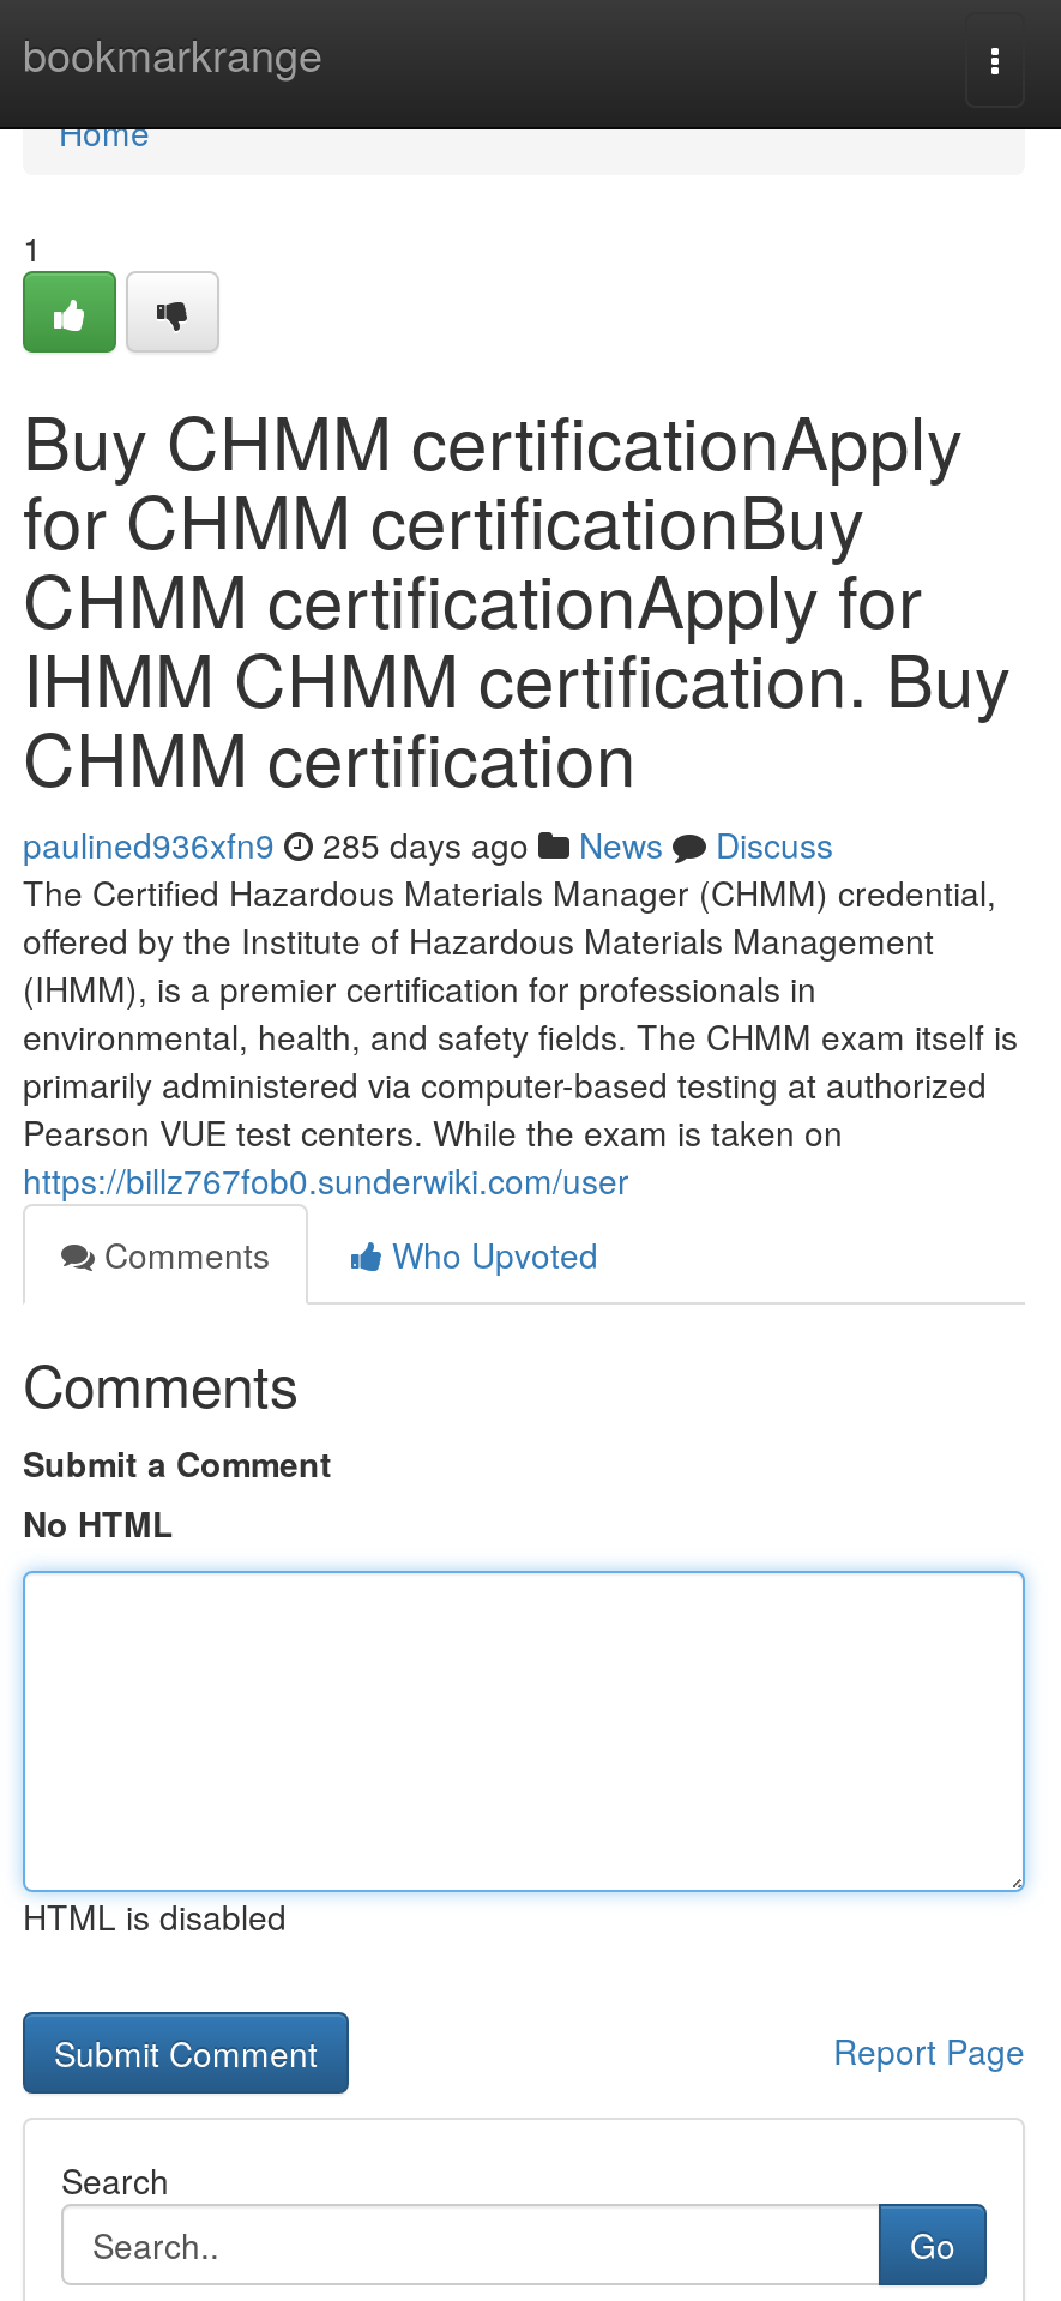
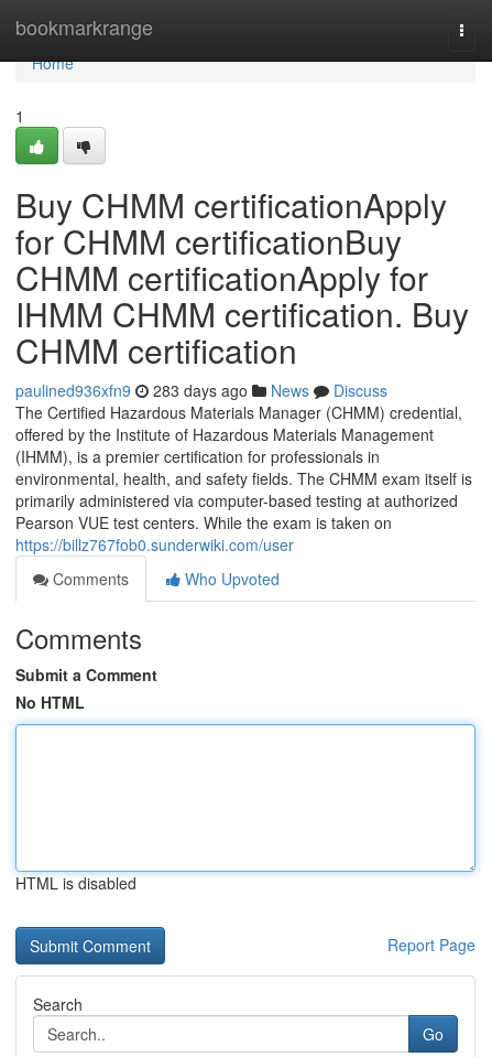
- paulined936xfn9 285 days ago News Discuss
+ paulined936xfn9 283 days ago News Discuss
